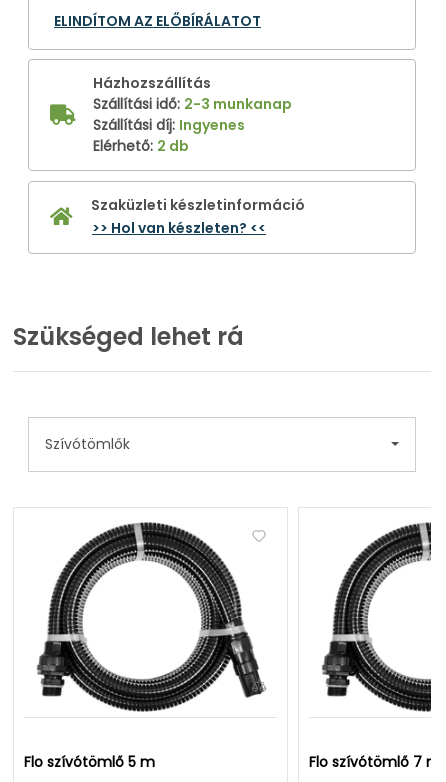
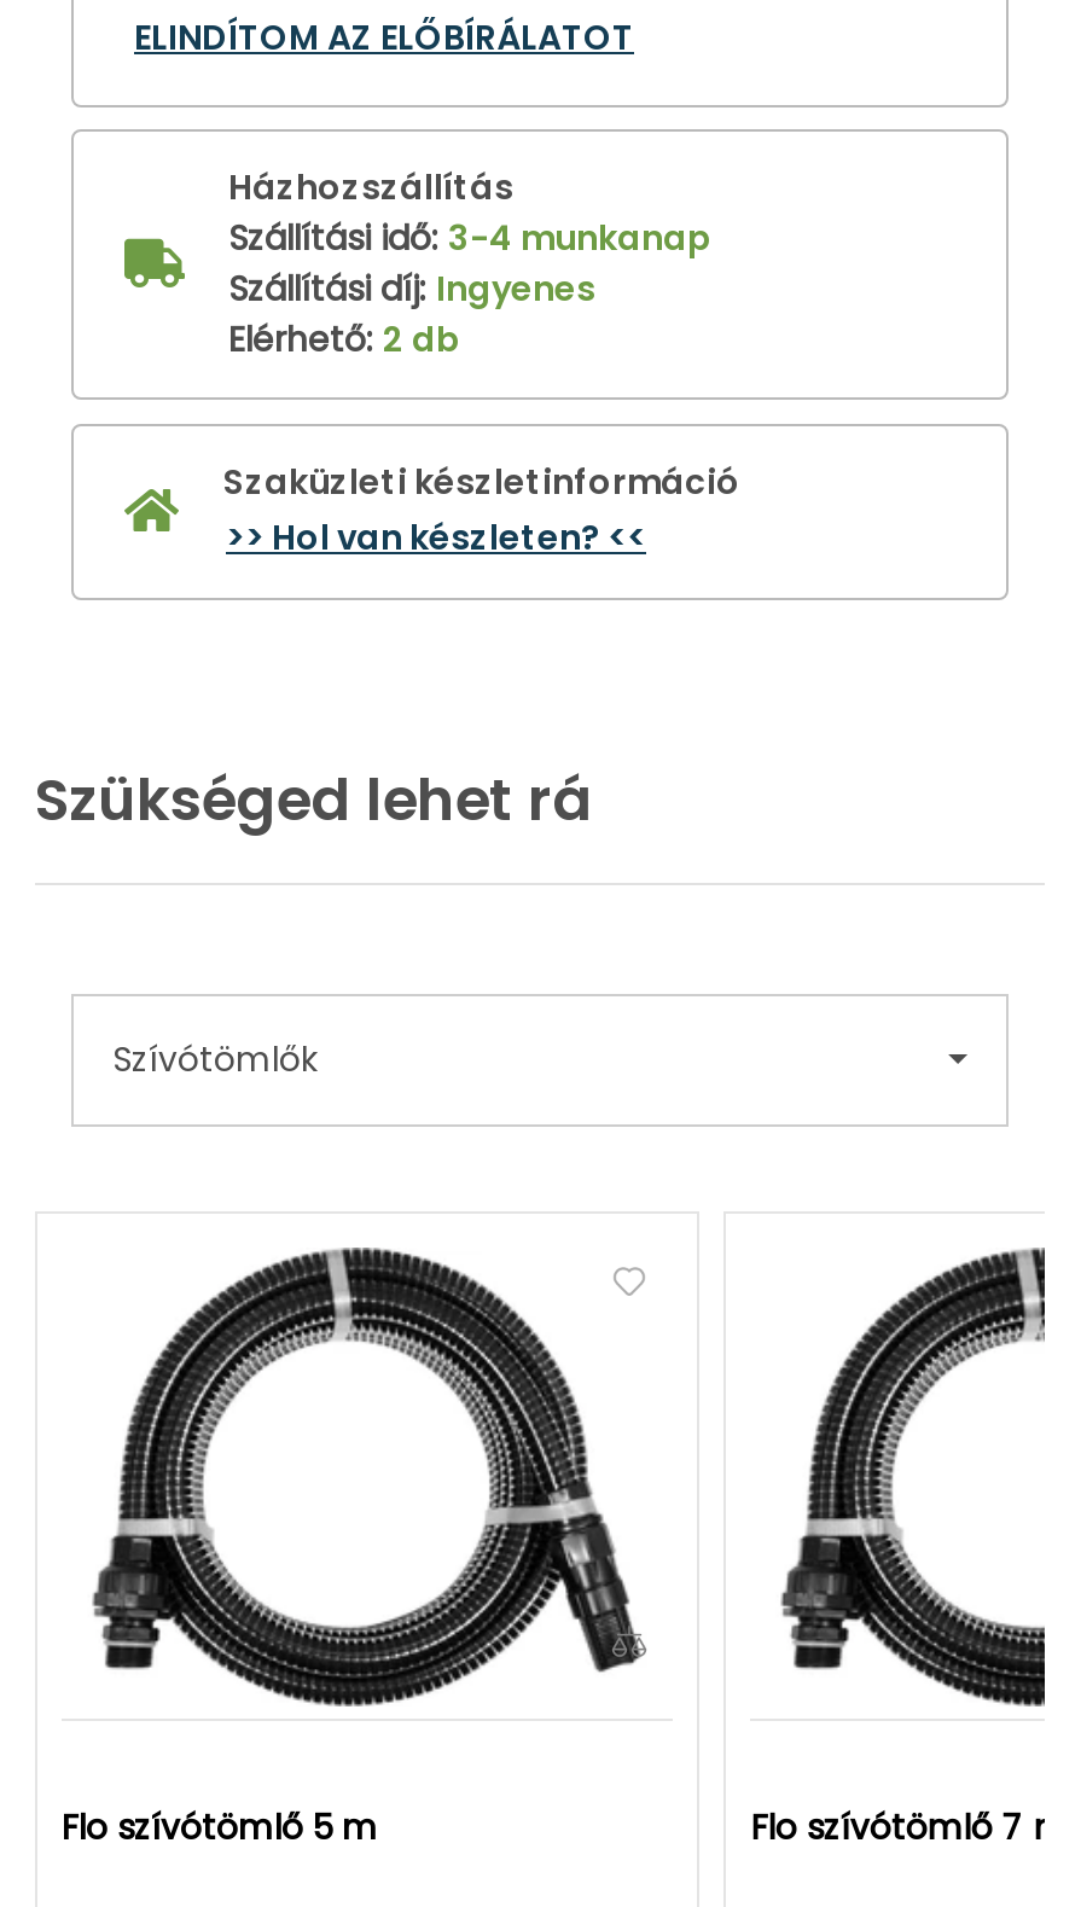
- Szállítási idő: 2-3 munkanap
+ Szállítási idő: 3-4 munkanap
